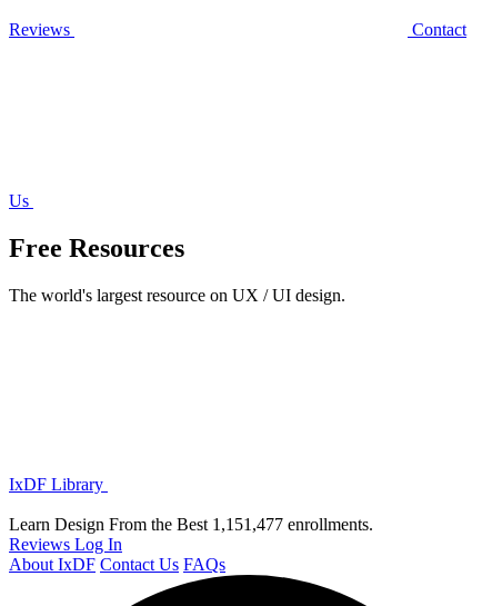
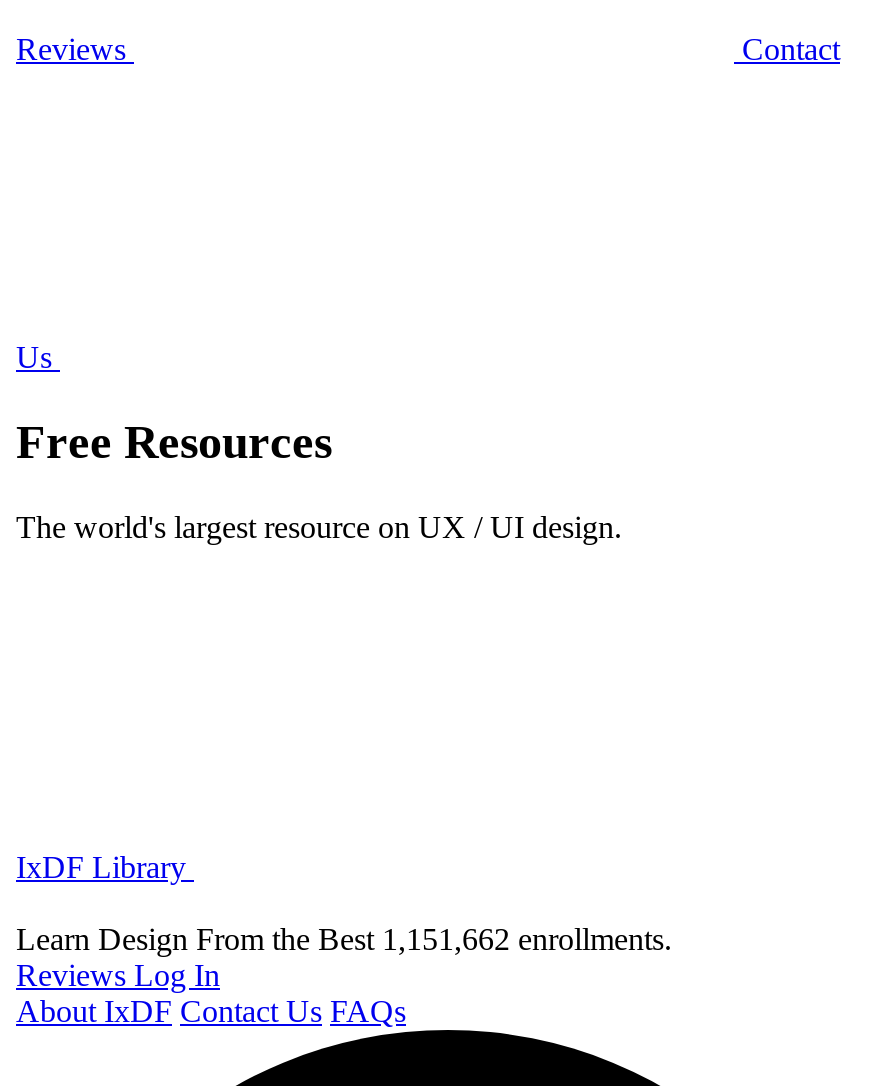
- Learn Design From the Best 1,151,477 enrollments.
+ Learn Design From the Best 1,151,662 enrollments.
